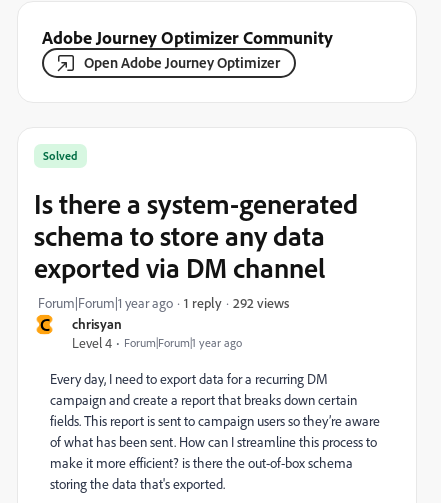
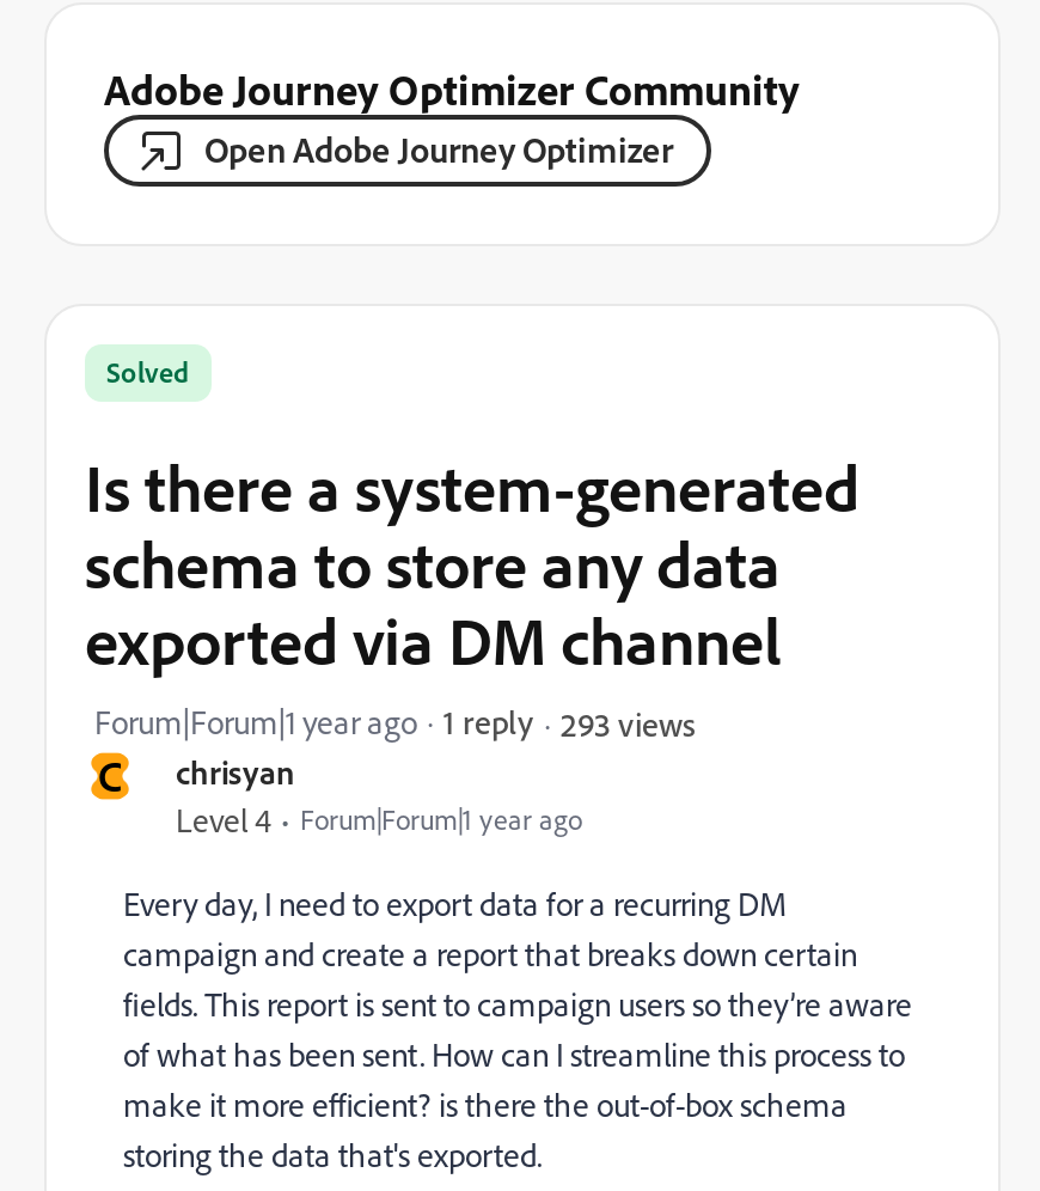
- 292 views
+ 293 views
